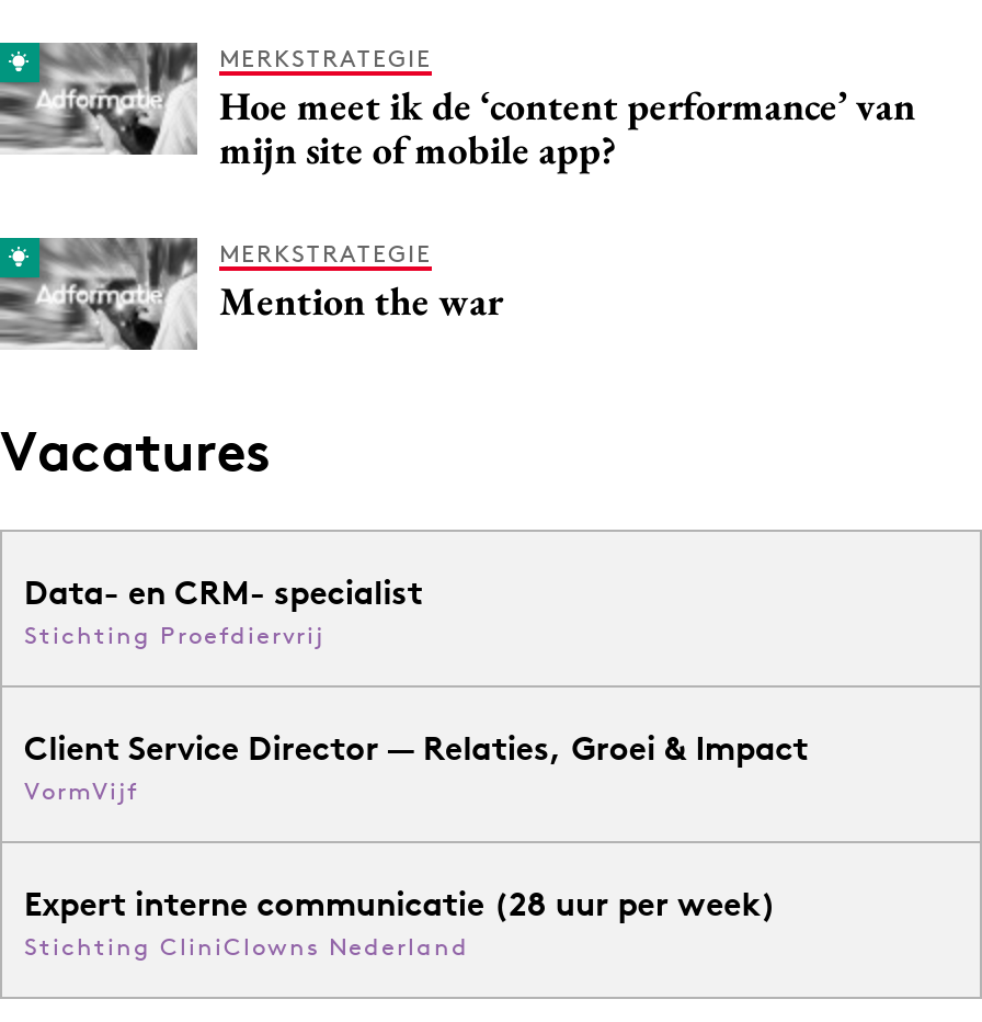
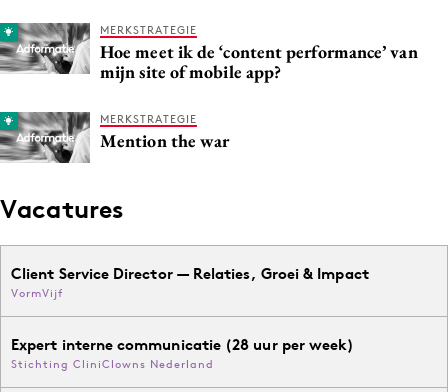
- Data- en CRM- specialist
- Stichting Proefdiervrij
